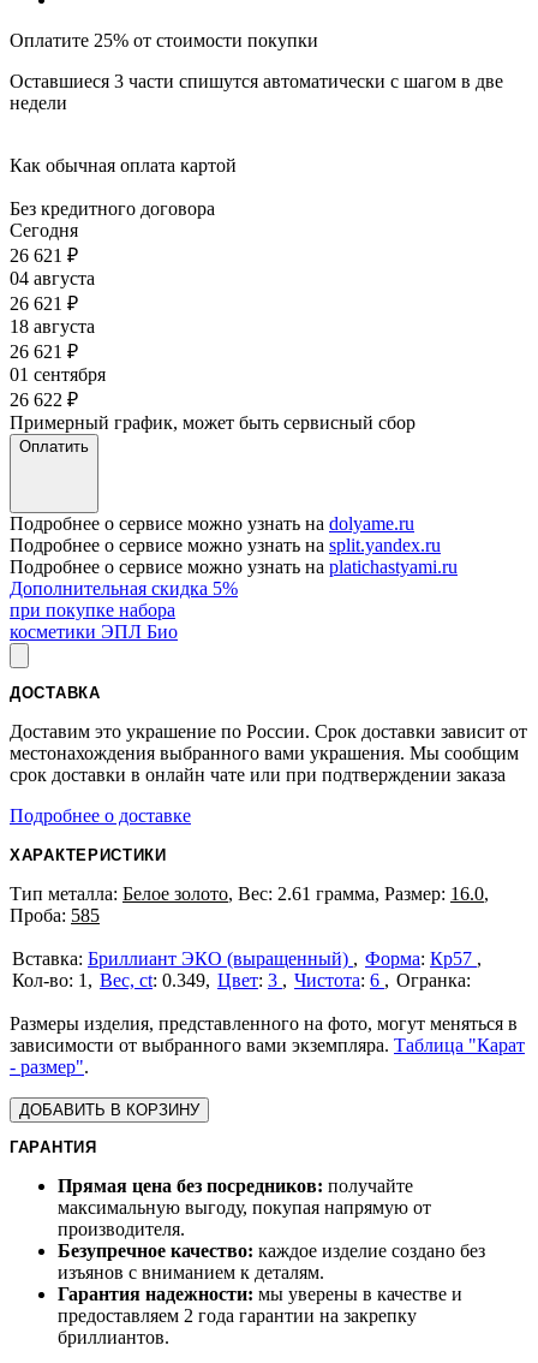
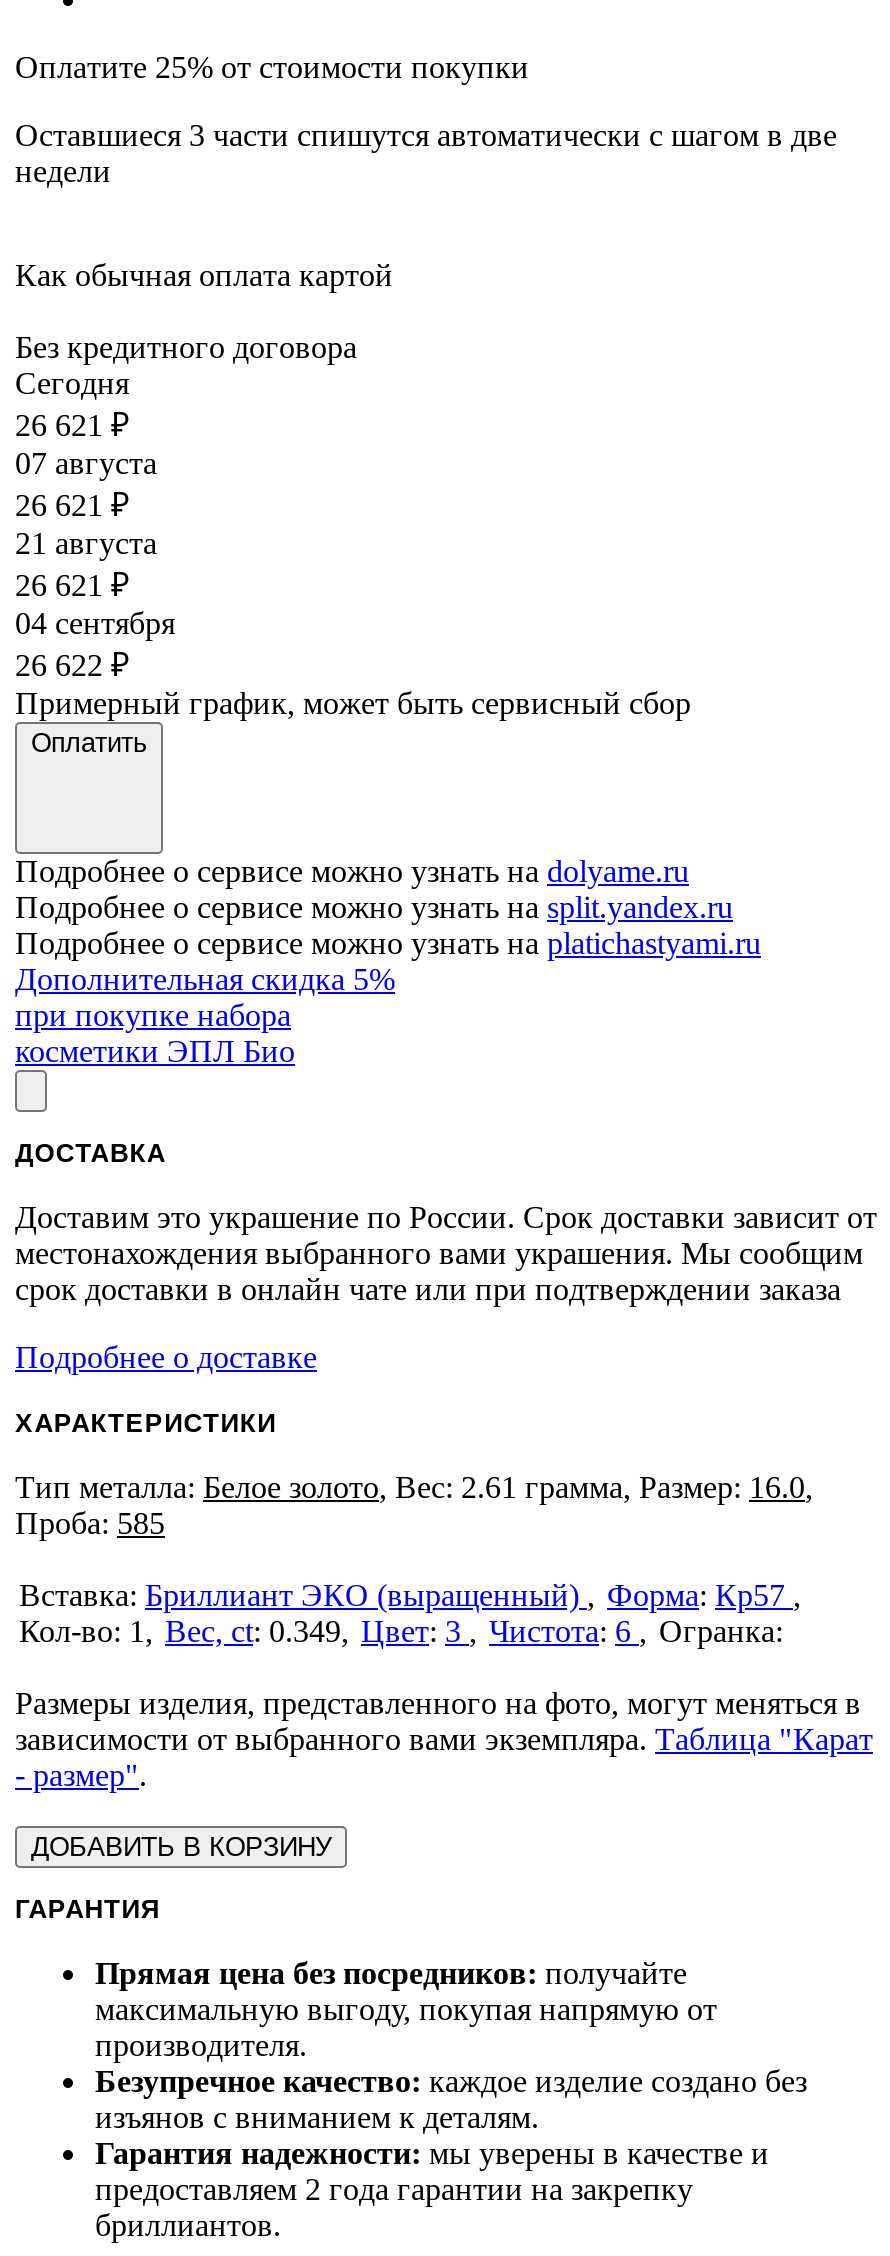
- 04 августа
+ 07 августа

- 18 августа
+ 21 августа

- 01 сентября
+ 04 сентября
